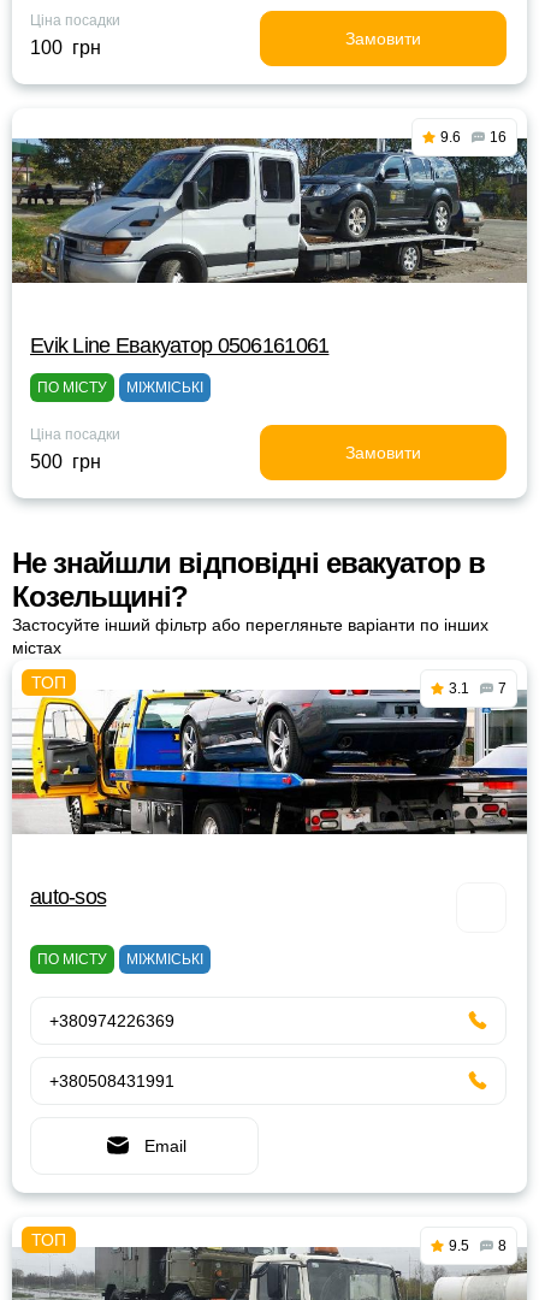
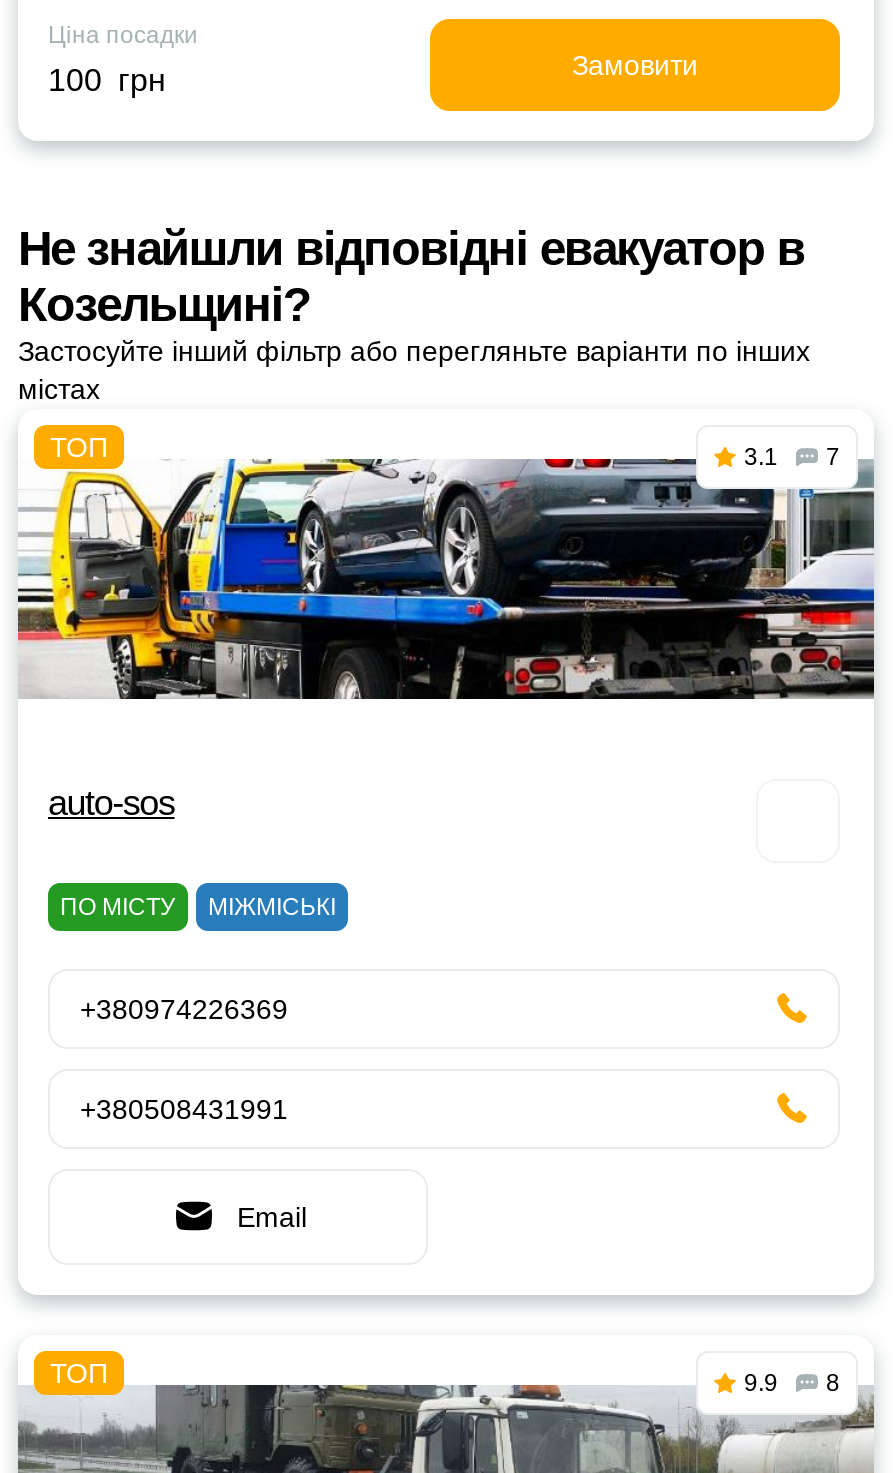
- [image]
- 9.6
- 16

- Evik Line Евакуатор 0506161061
- ПО МІСТУ
- МІЖМІСЬКІ
- Ціна посадки
- 500 грн
- Замовити

- 9.5 8
+ 9.9 8
